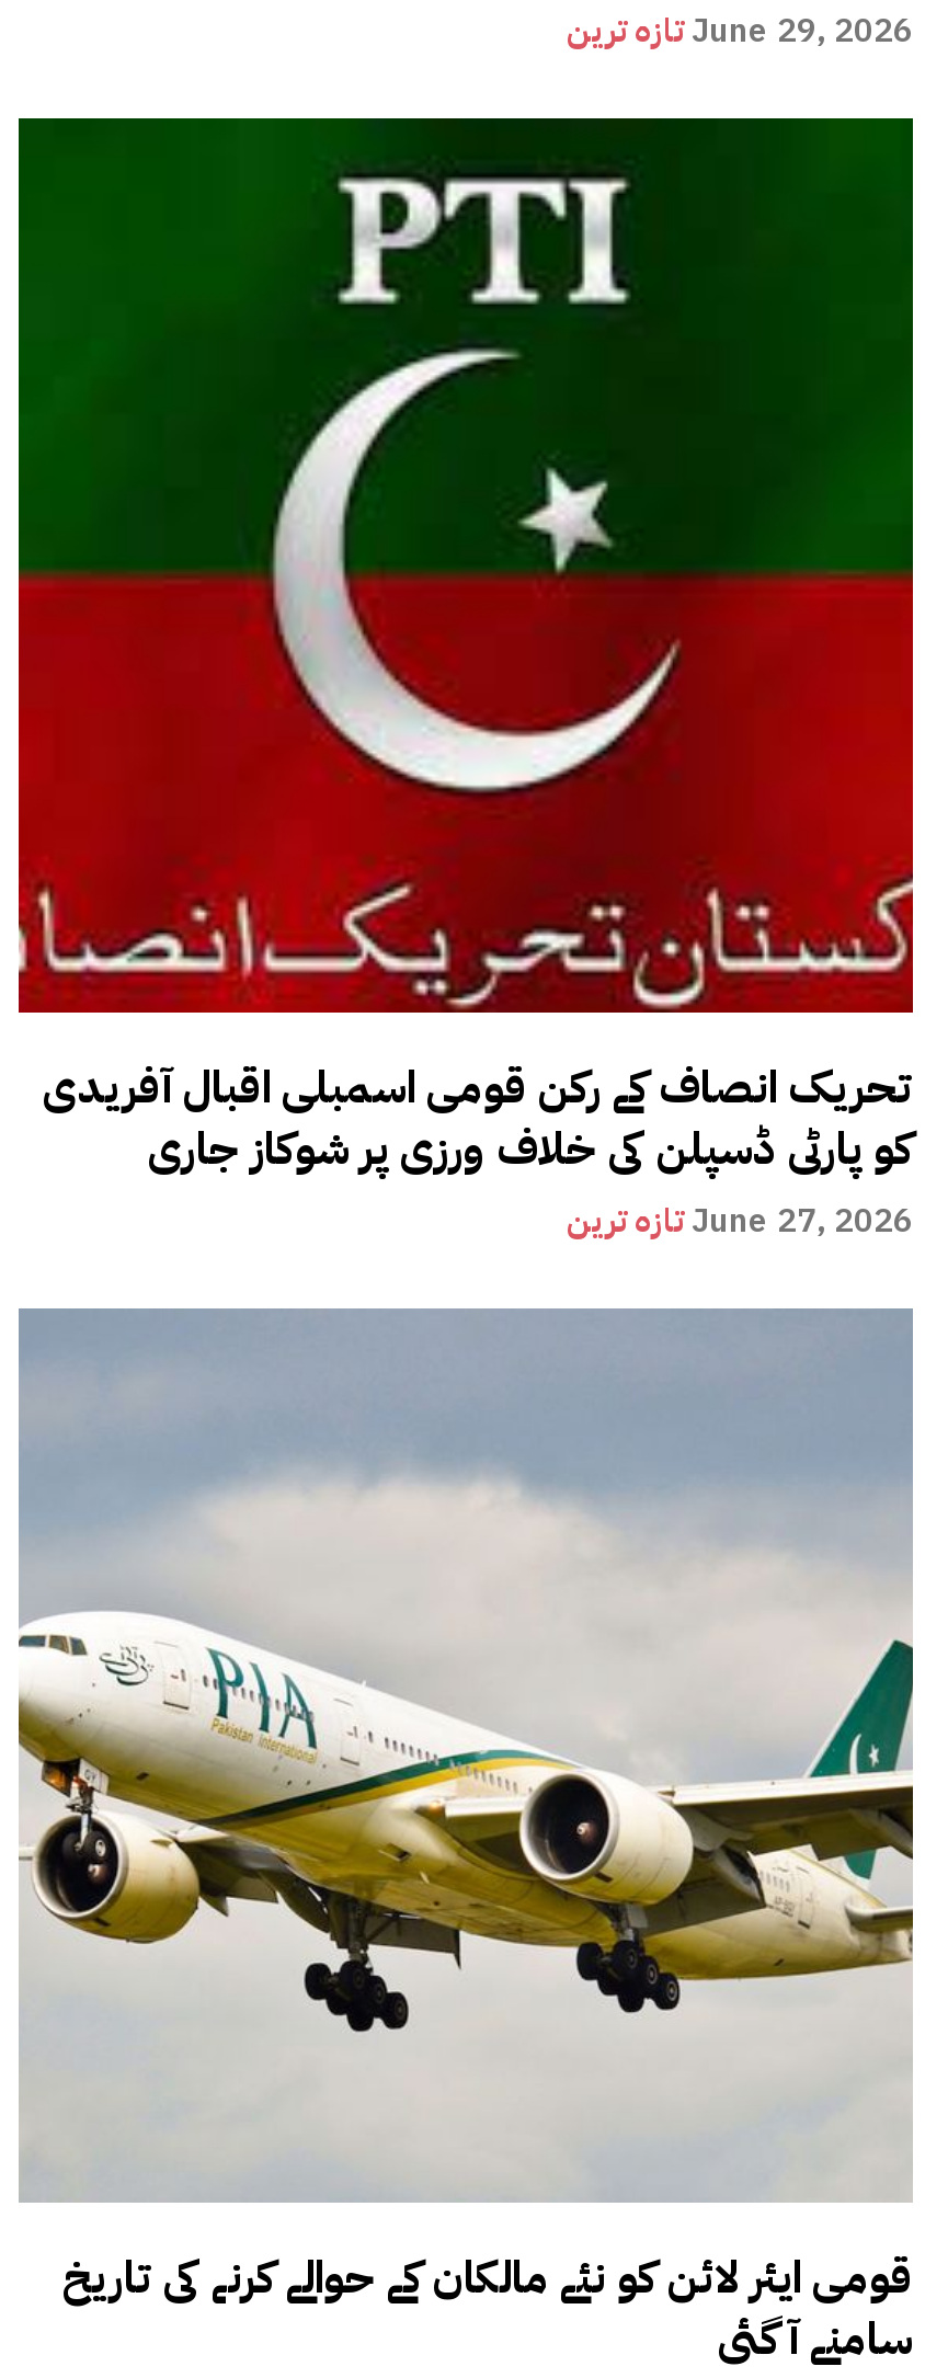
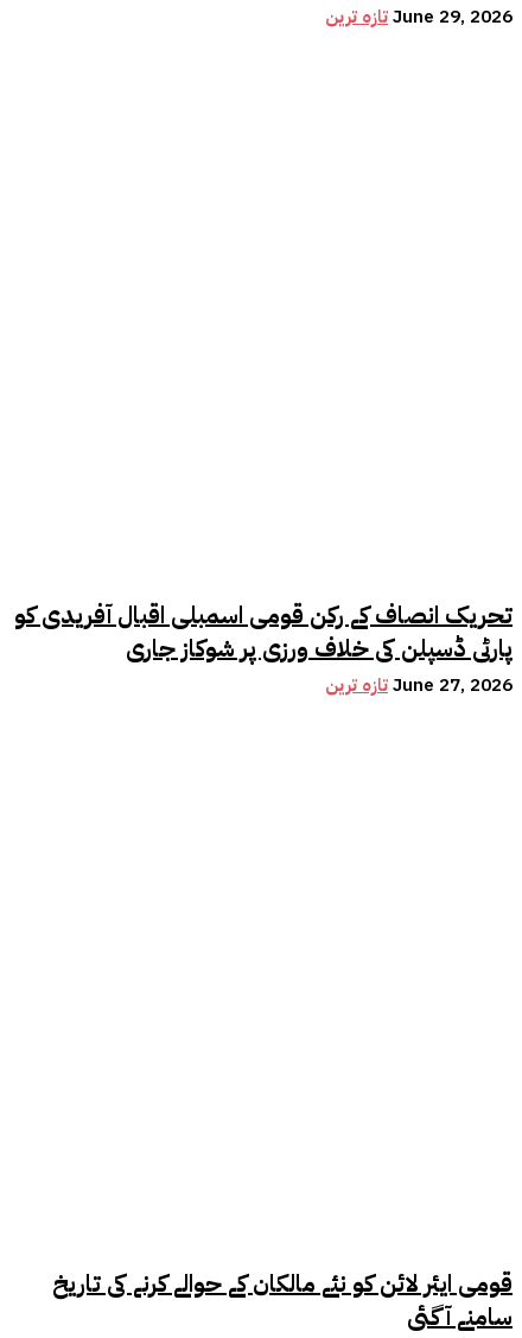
- [image]

- [image]
